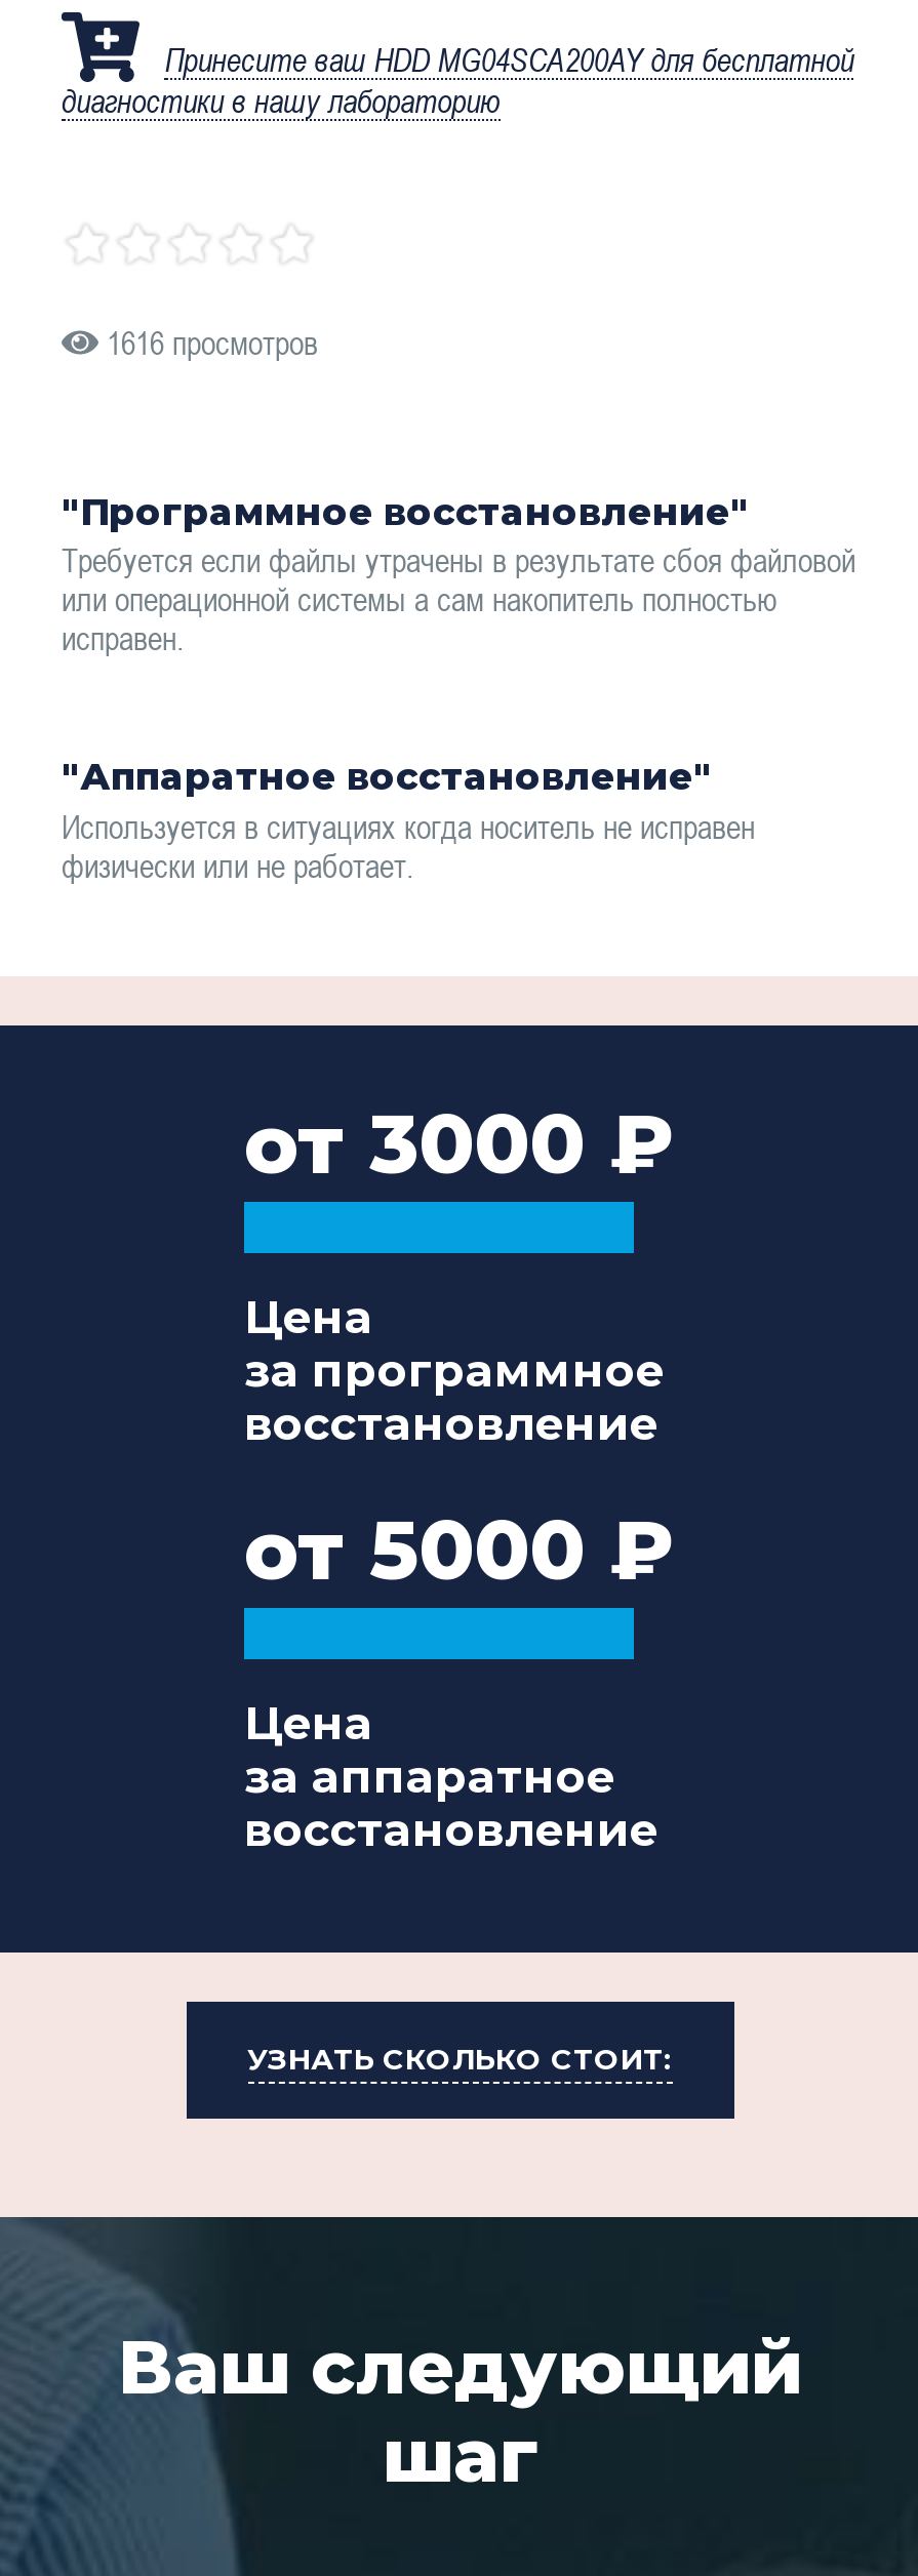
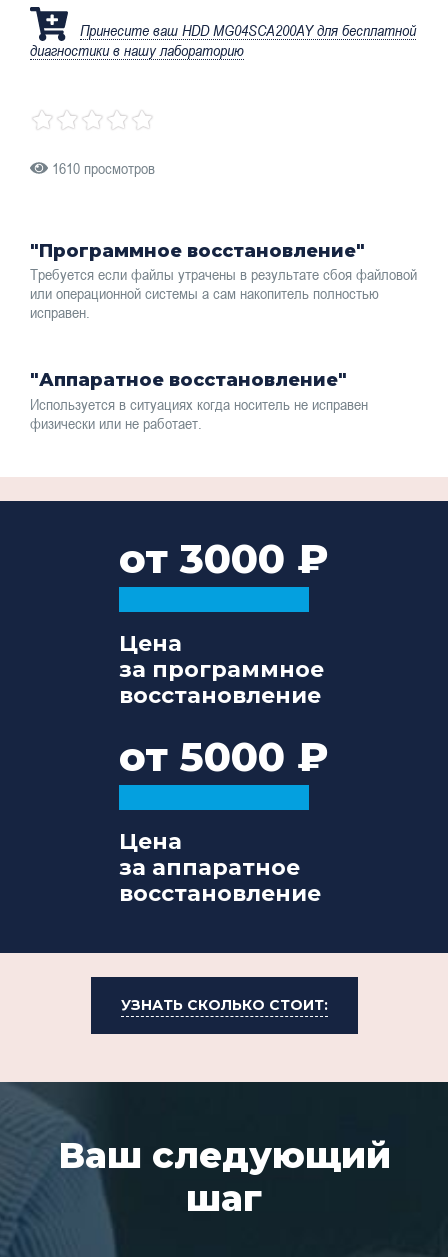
- 1616 просмотров
+ 1610 просмотров
